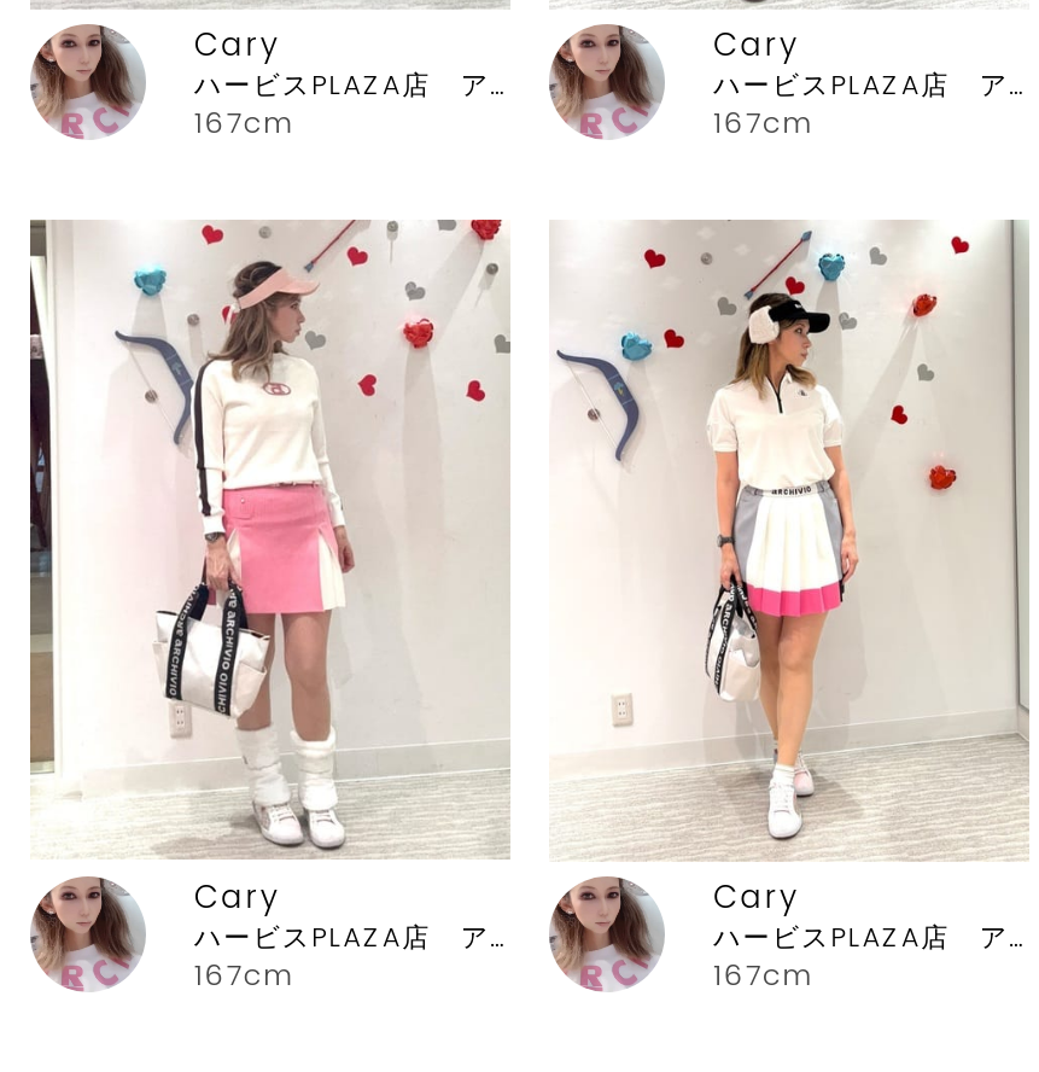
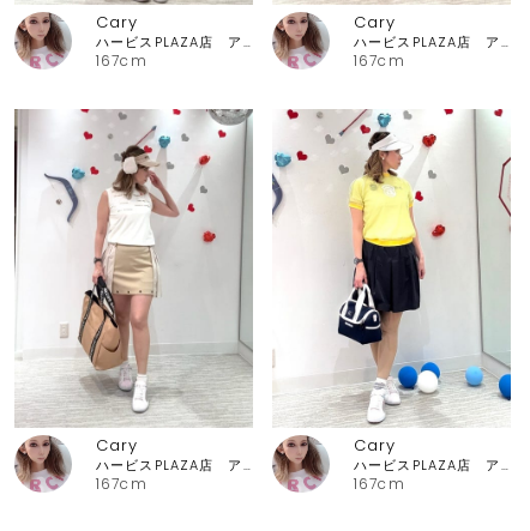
- [image]
+ [image]

- [image]
+ [image]
